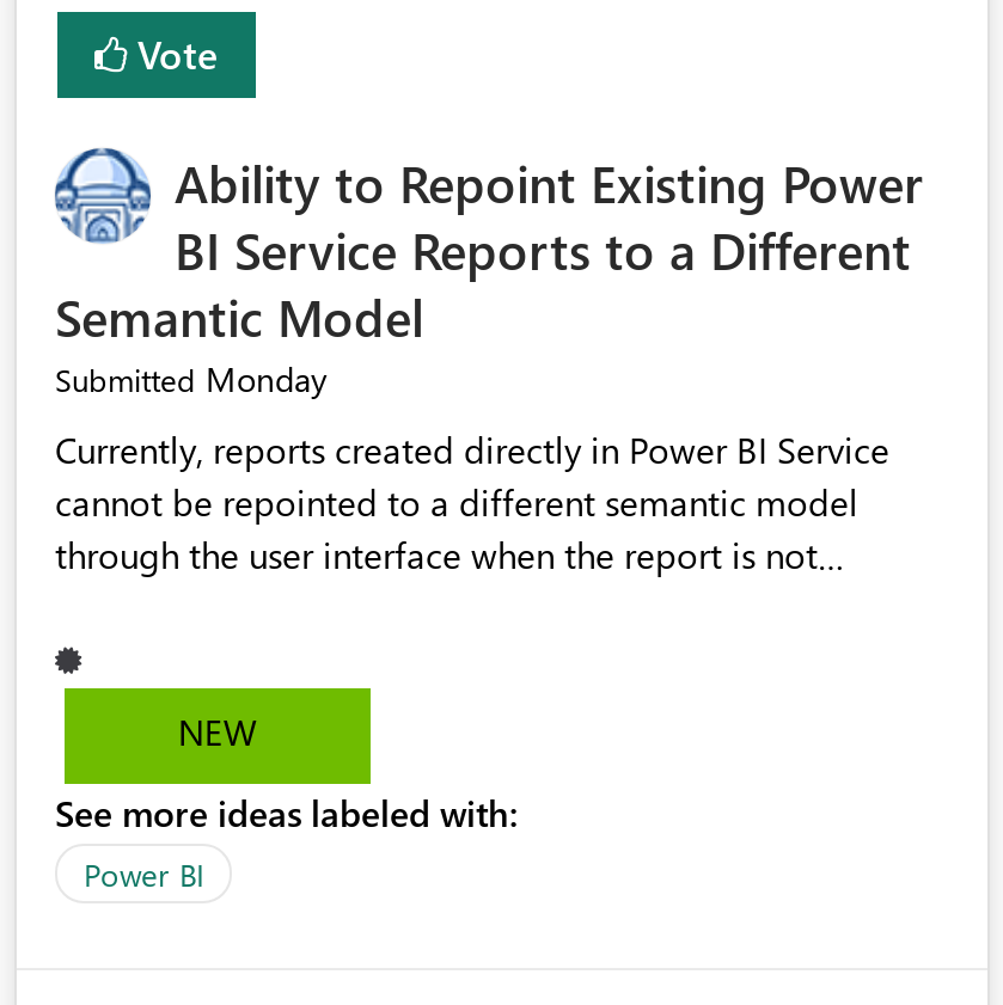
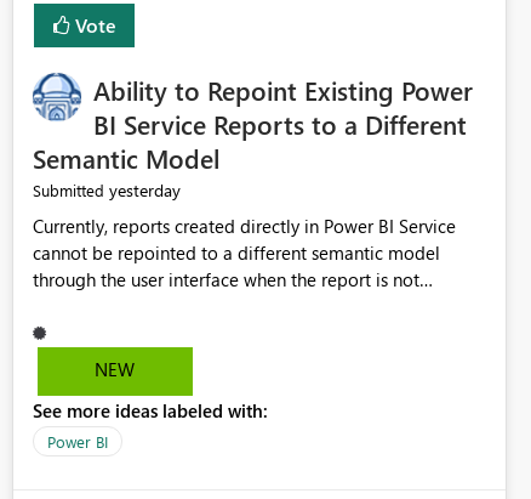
- Submitted Monday
+ Submitted yesterday
